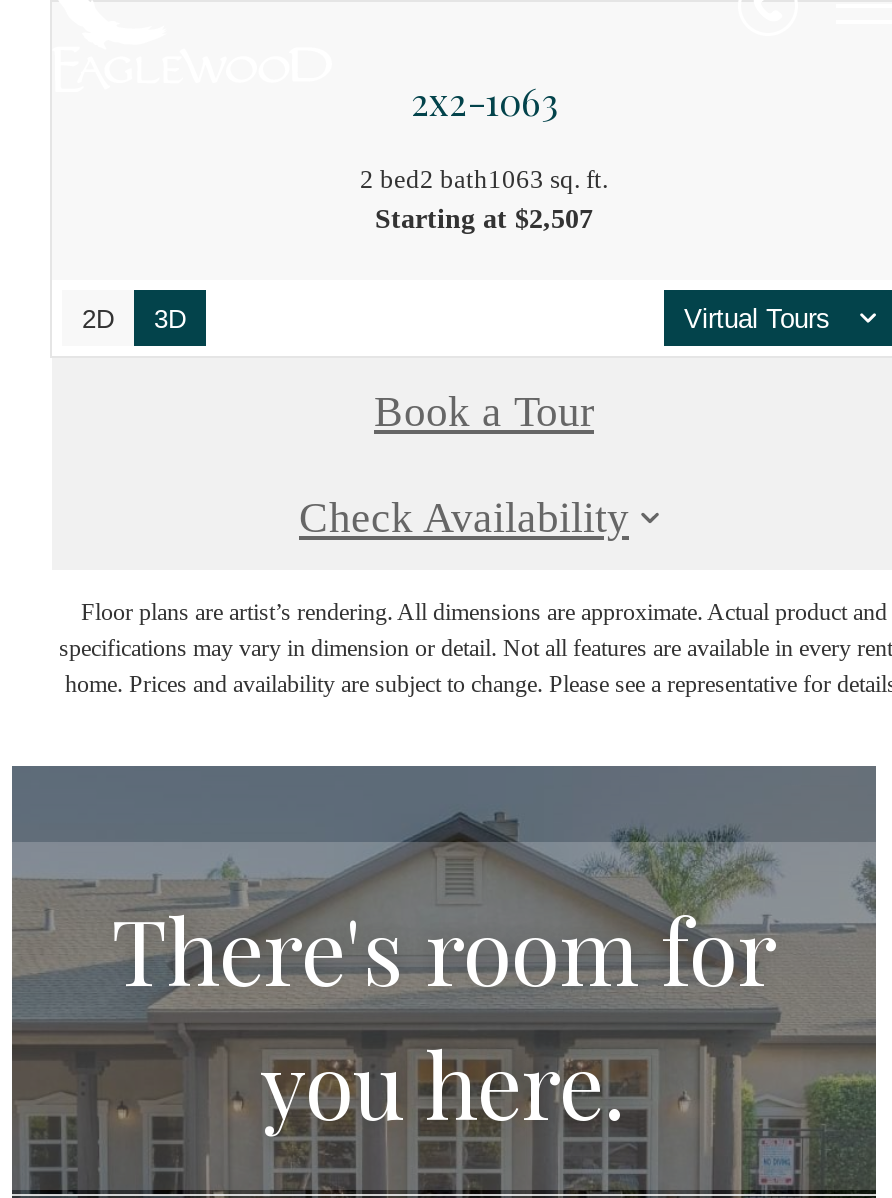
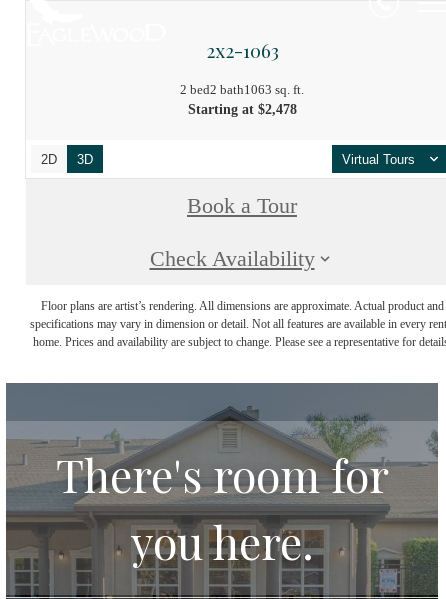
- Starting at $2,507
+ Starting at $2,478
